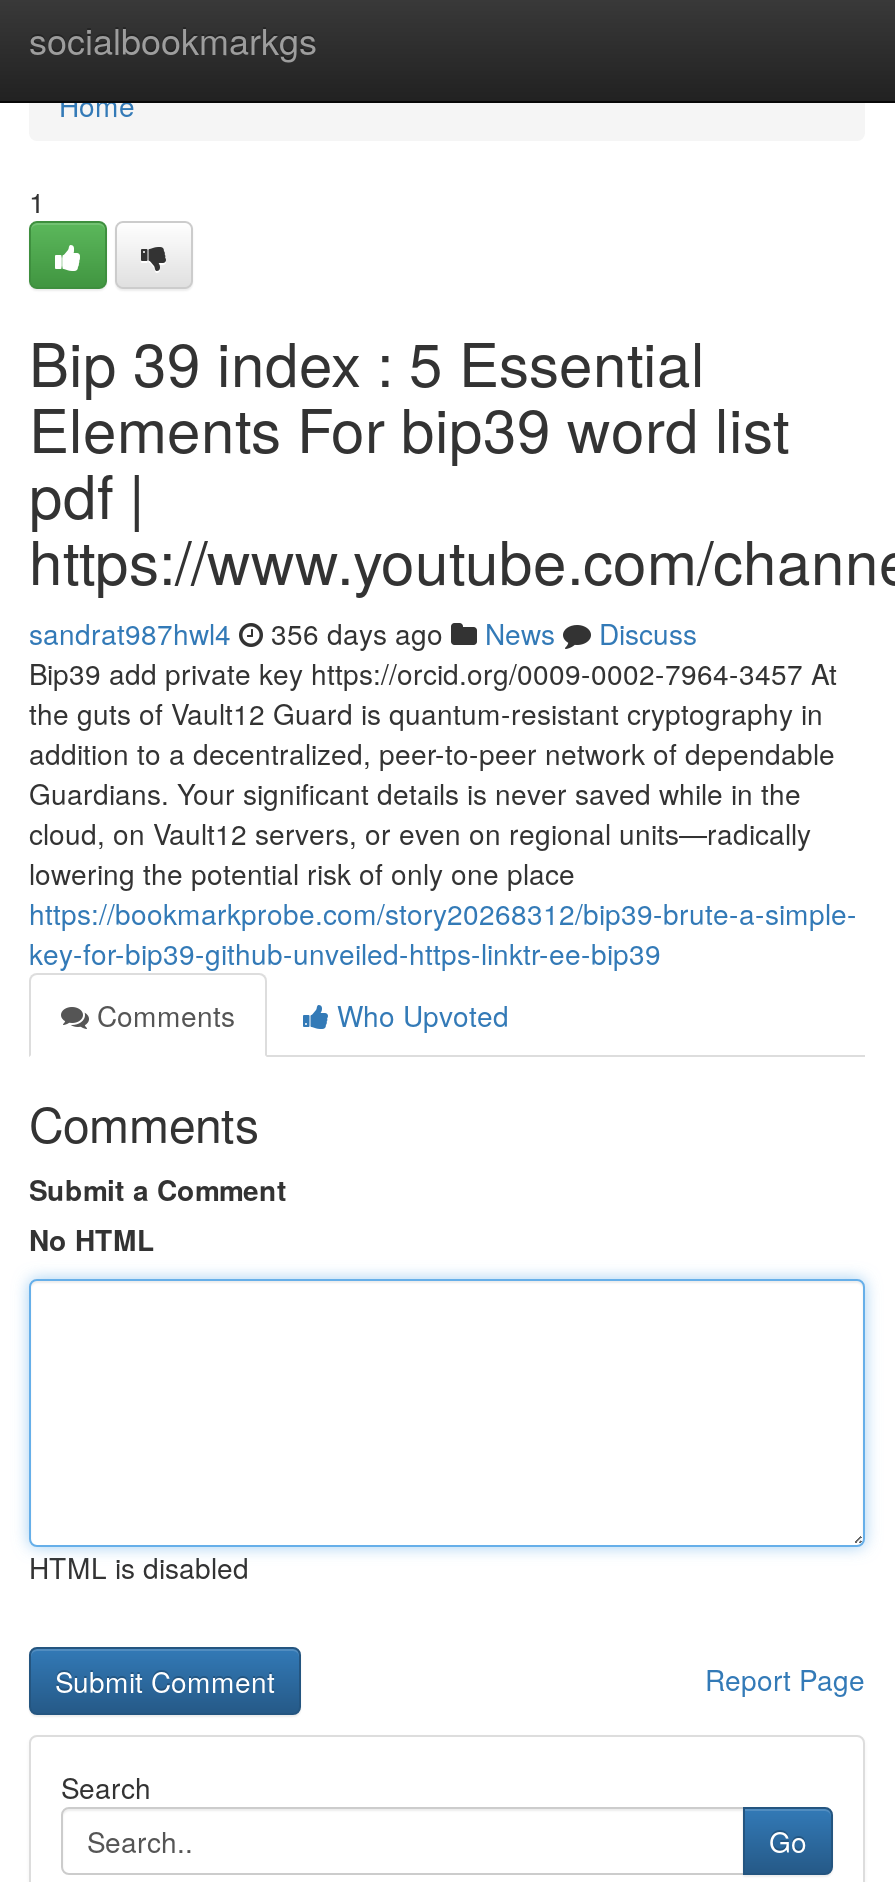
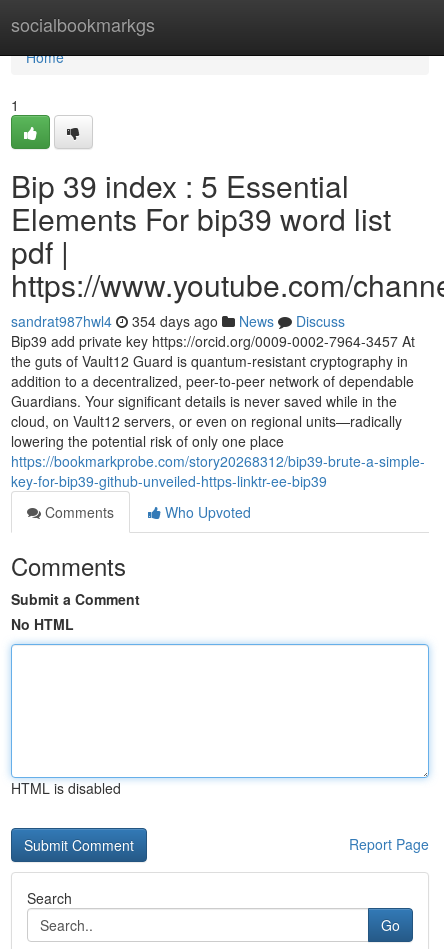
- sandrat987hwl4 356 days ago News Discuss
+ sandrat987hwl4 354 days ago News Discuss
